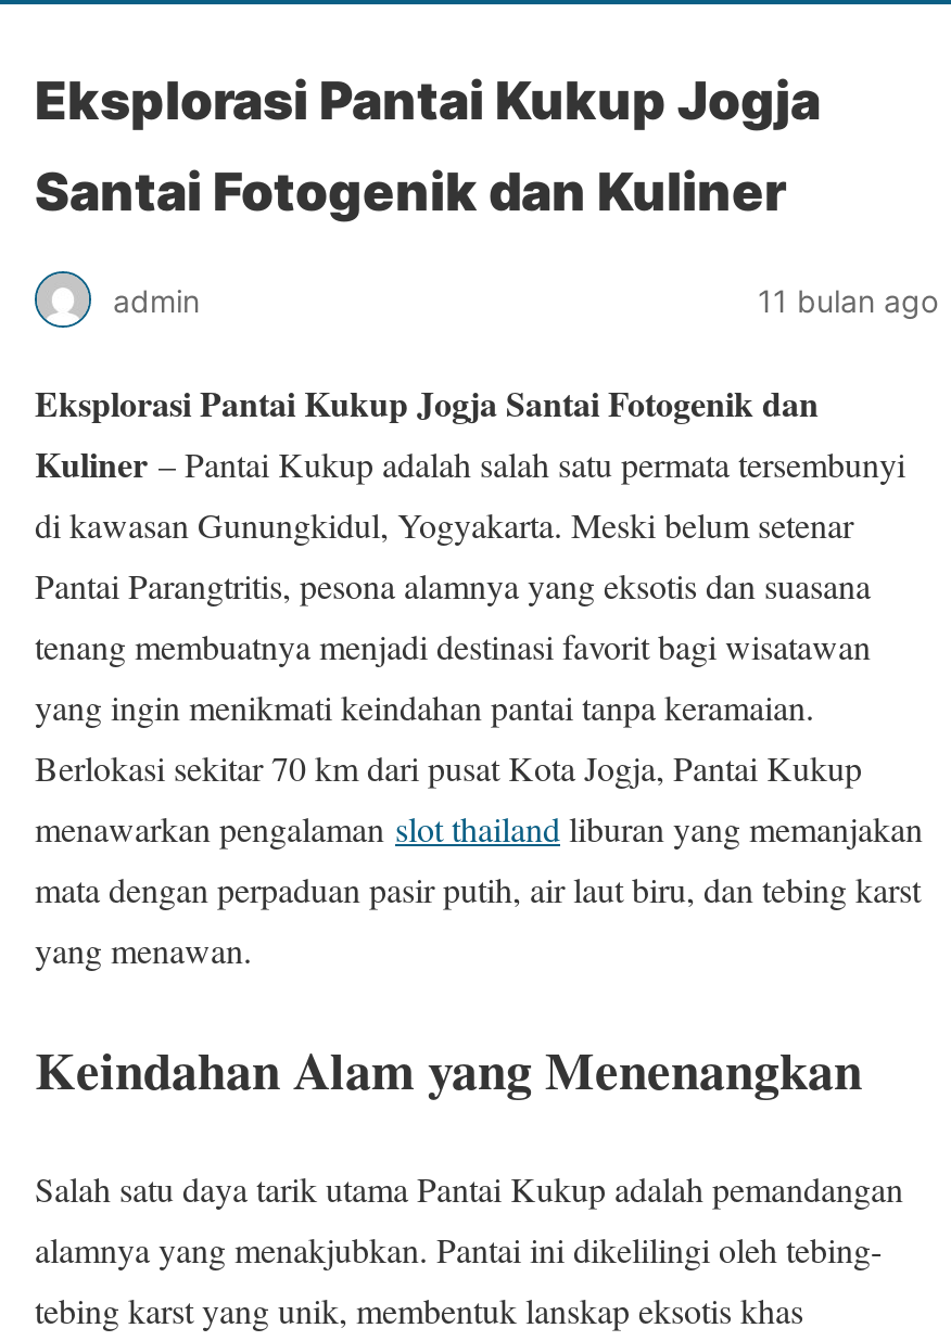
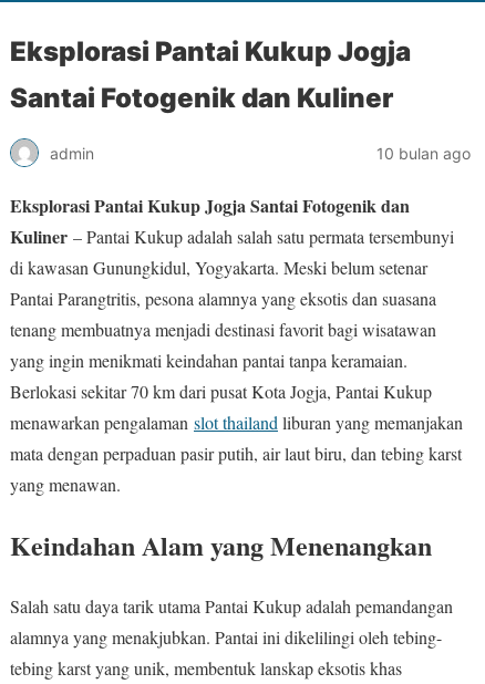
- 11 bulan ago
+ 10 bulan ago
